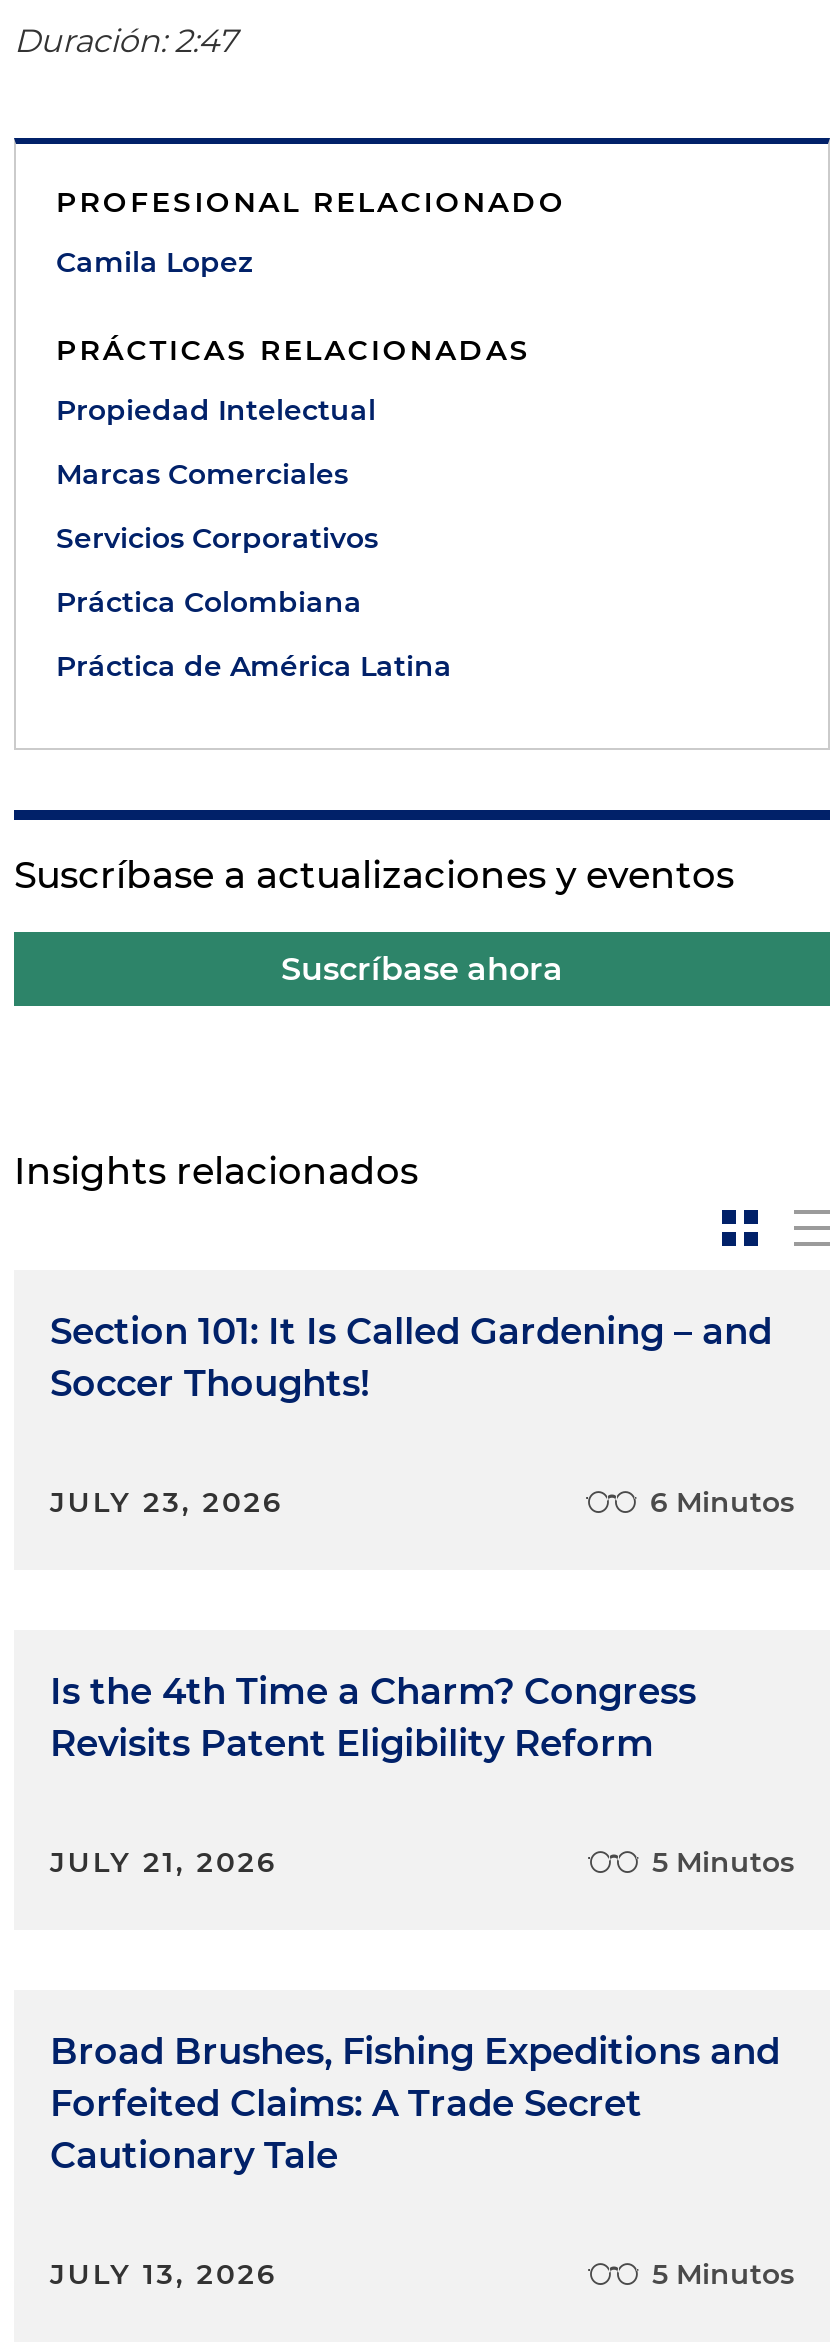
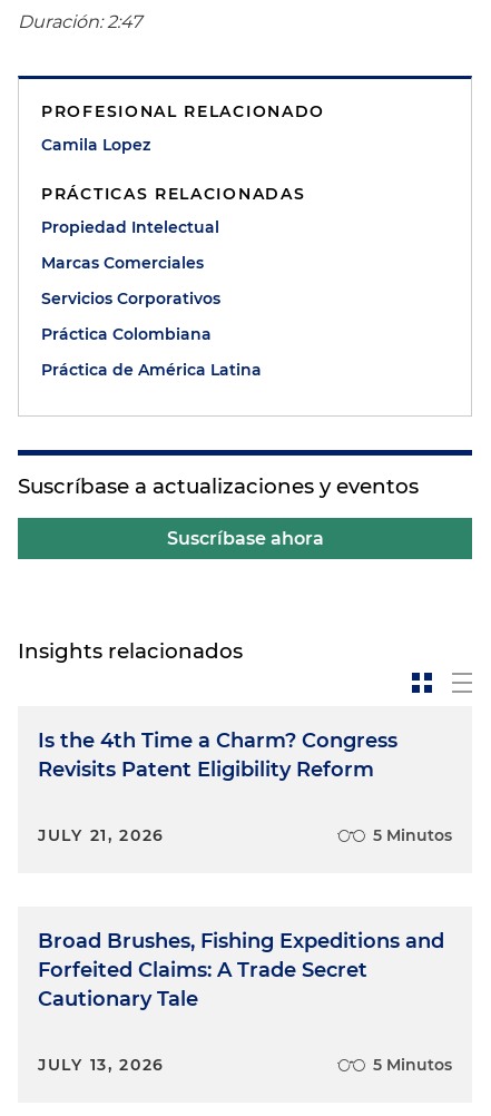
- Section 101: It Is Called Gardening – and
- Soccer Thoughts!
- JULY 23, 2026
- 6 Minutos
